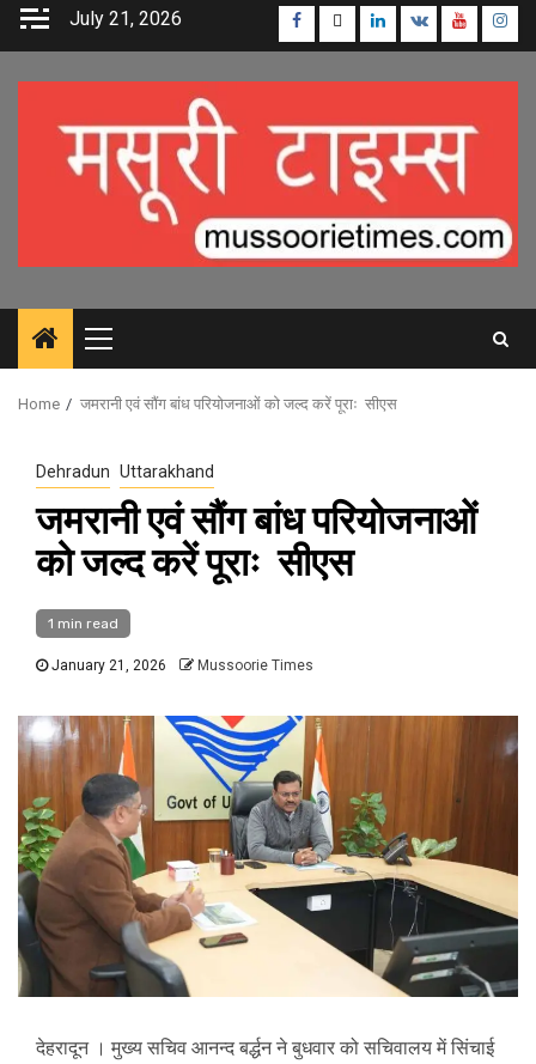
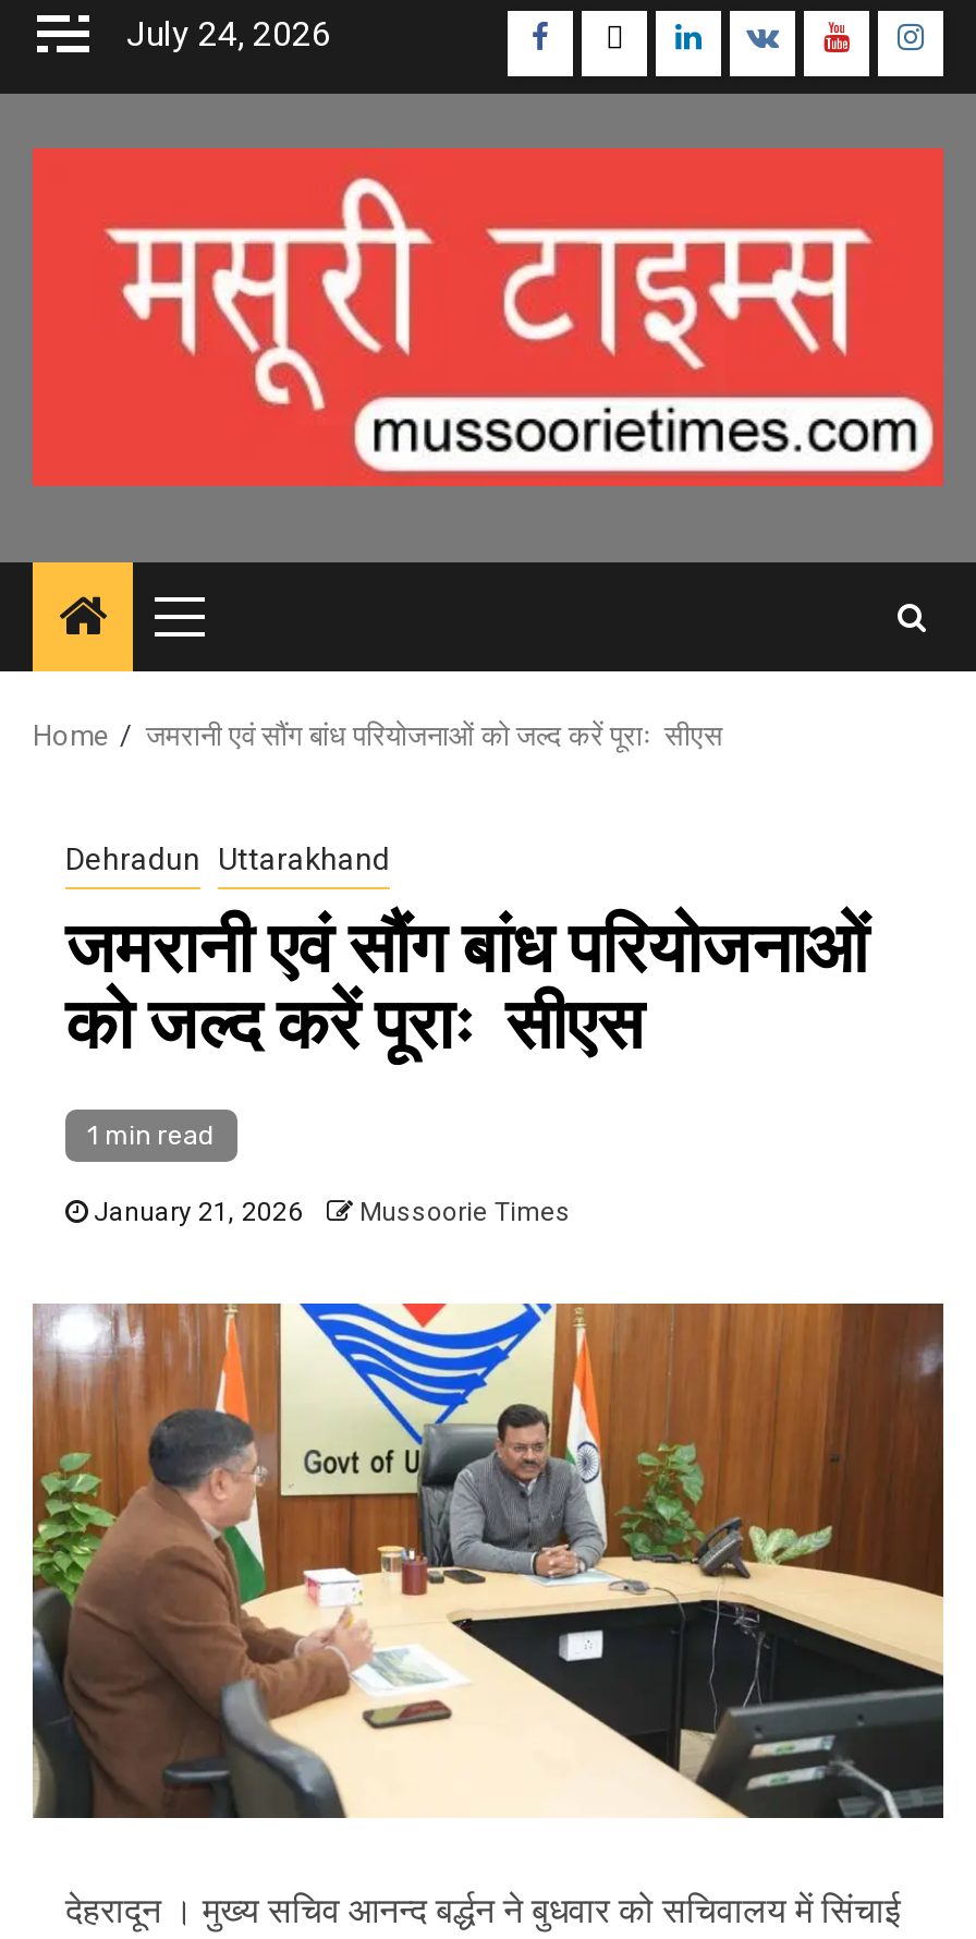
- July 21, 2026
+ July 24, 2026
